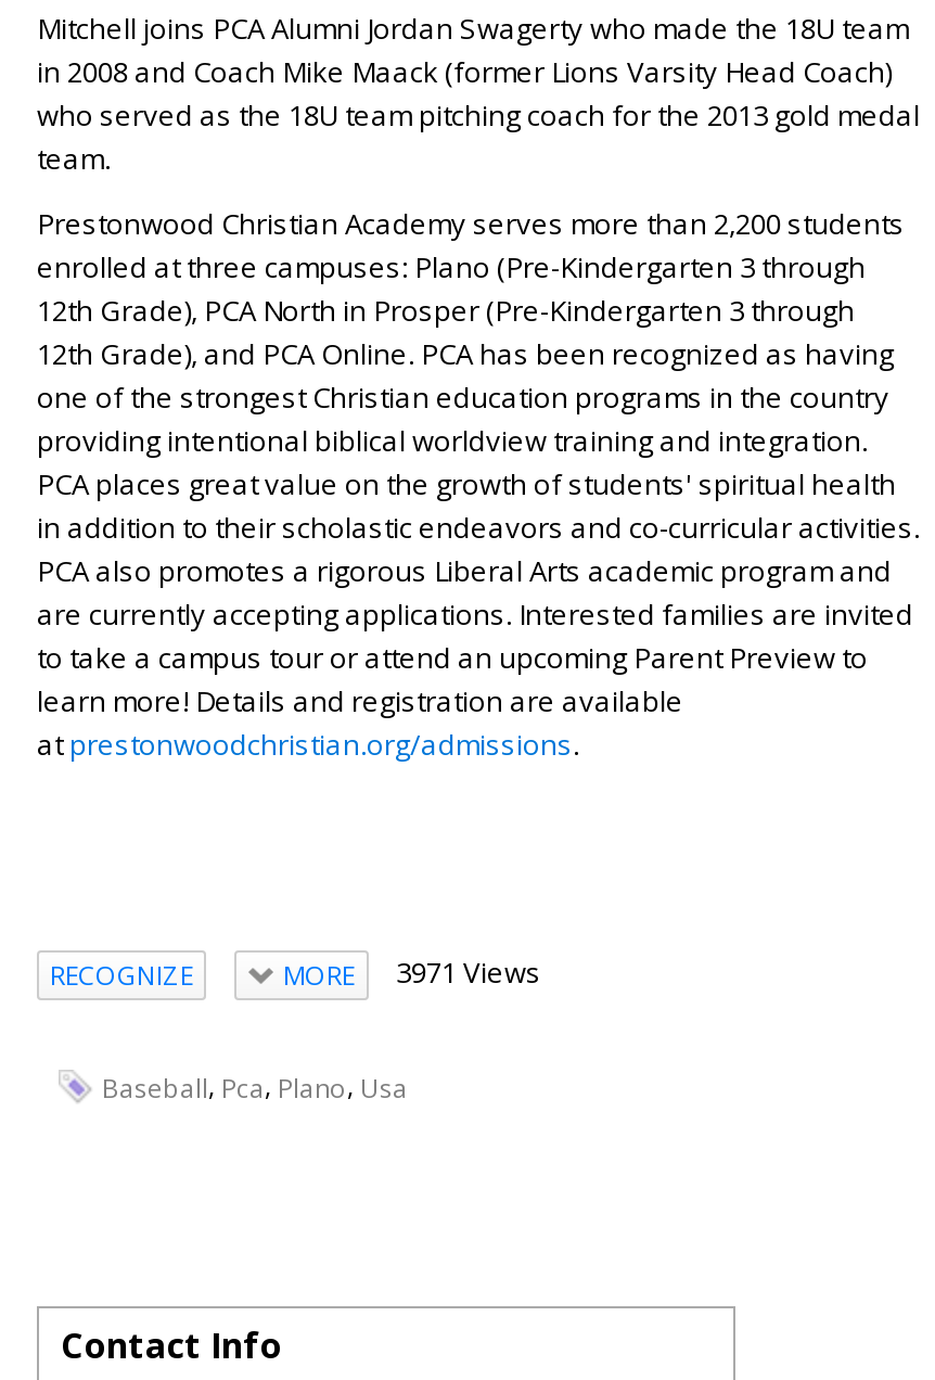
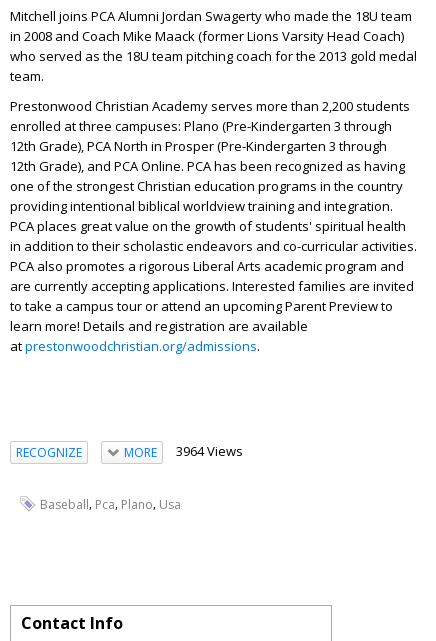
- MORE 3971 Views
+ MORE 3964 Views
